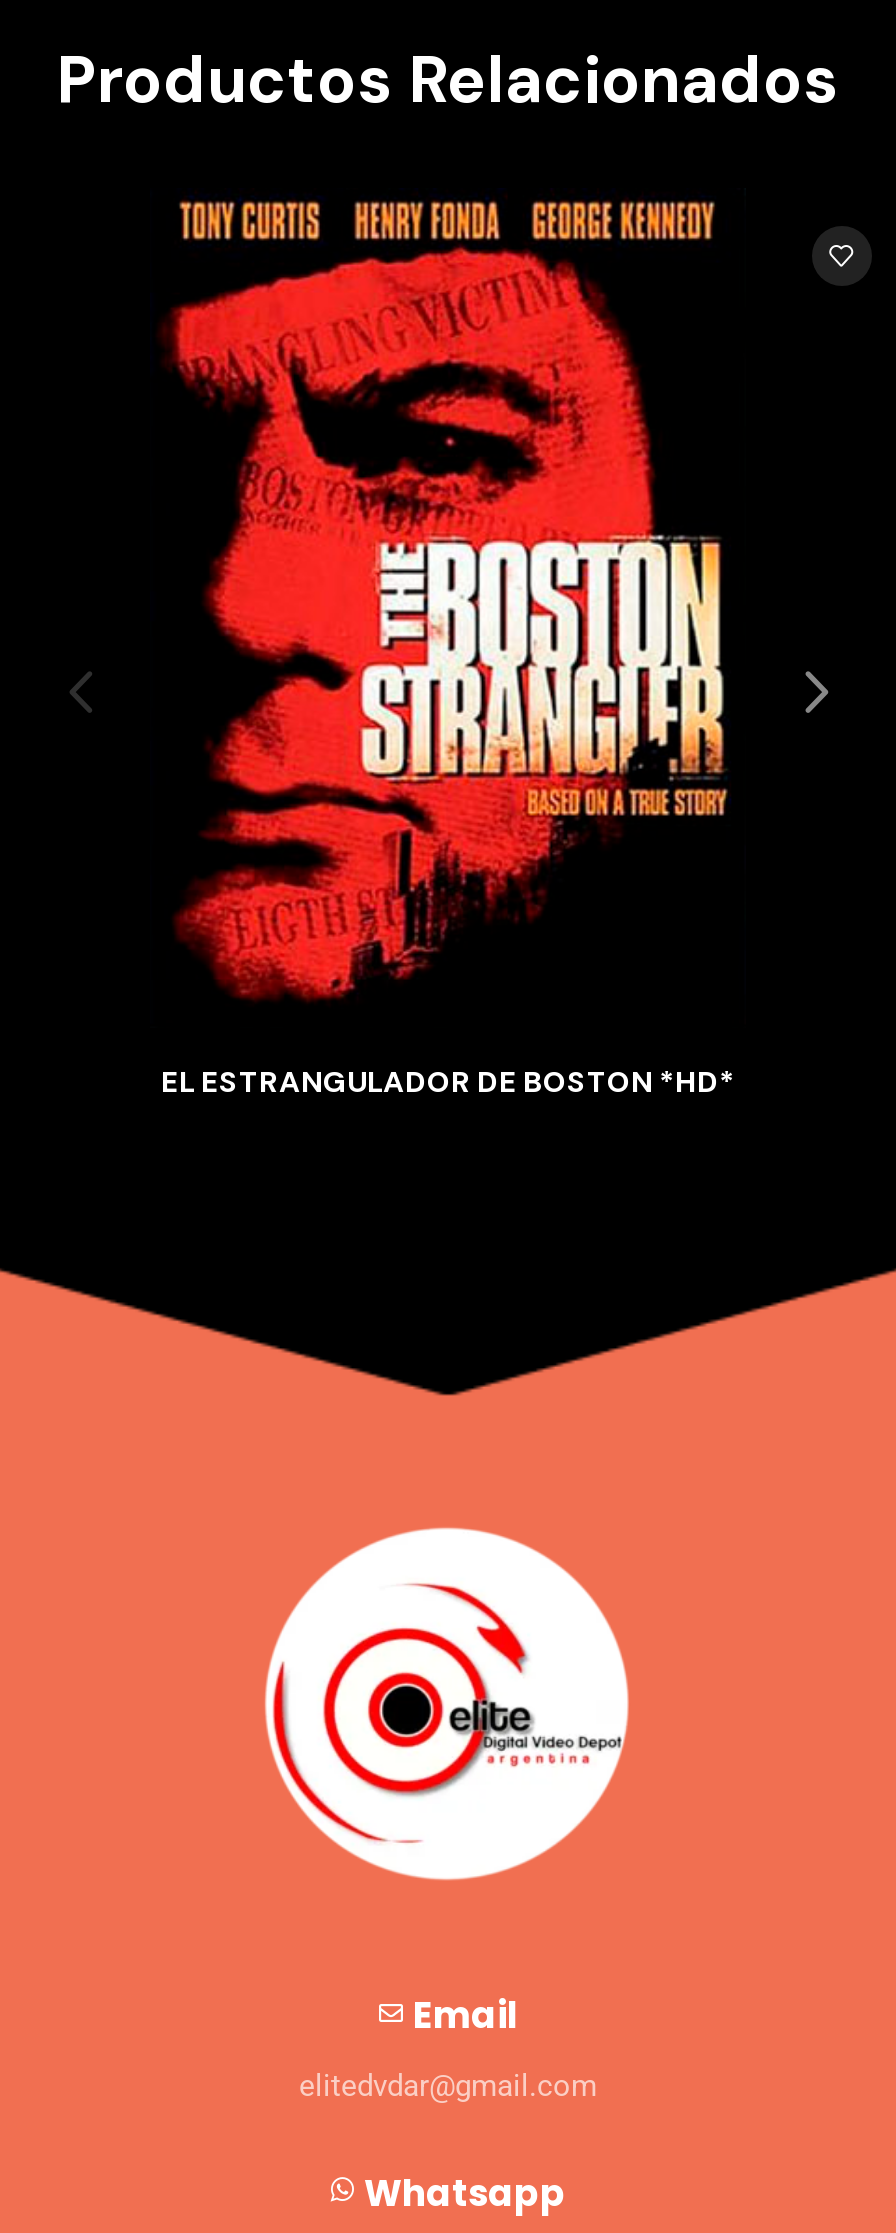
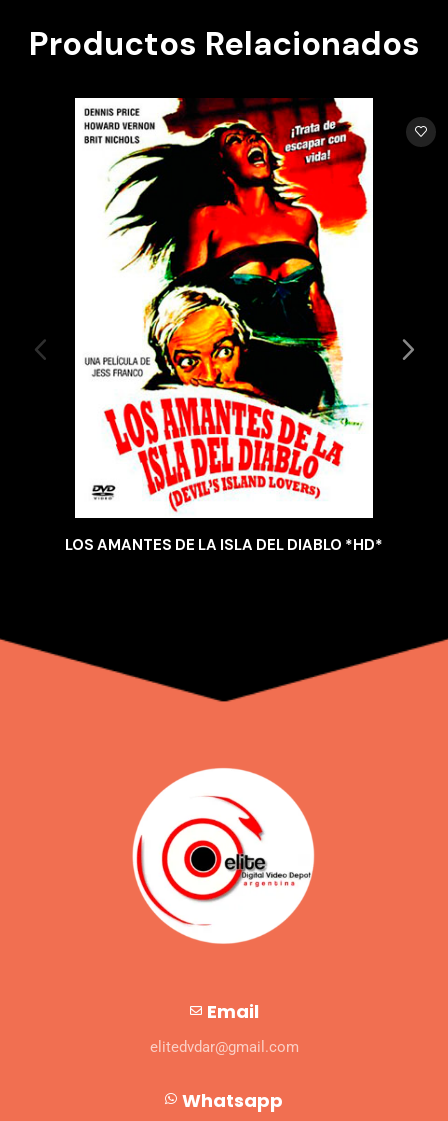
- [image]
- EL ESTRANGULADOR DE BOSTON *HD*
+ [image]
+ LOS AMANTES DE LA ISLA DEL DIABLO *HD*
